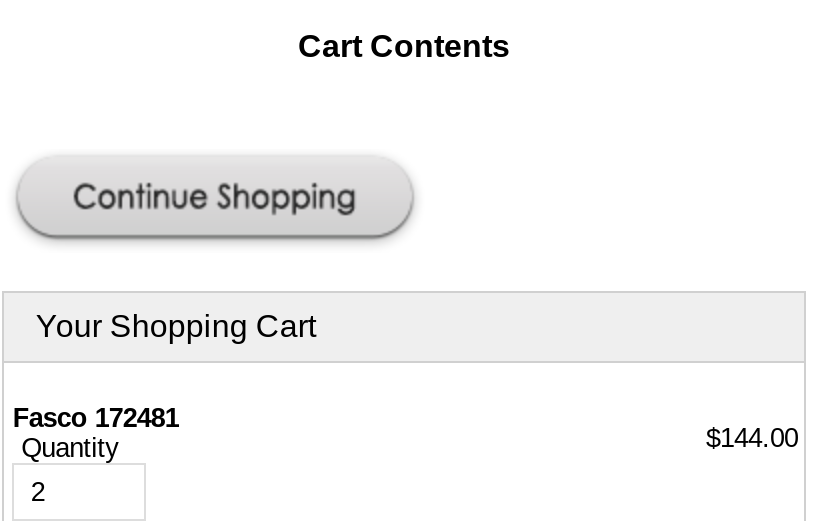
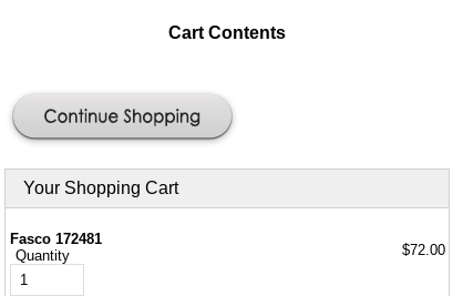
- $144.00
+ $72.00
